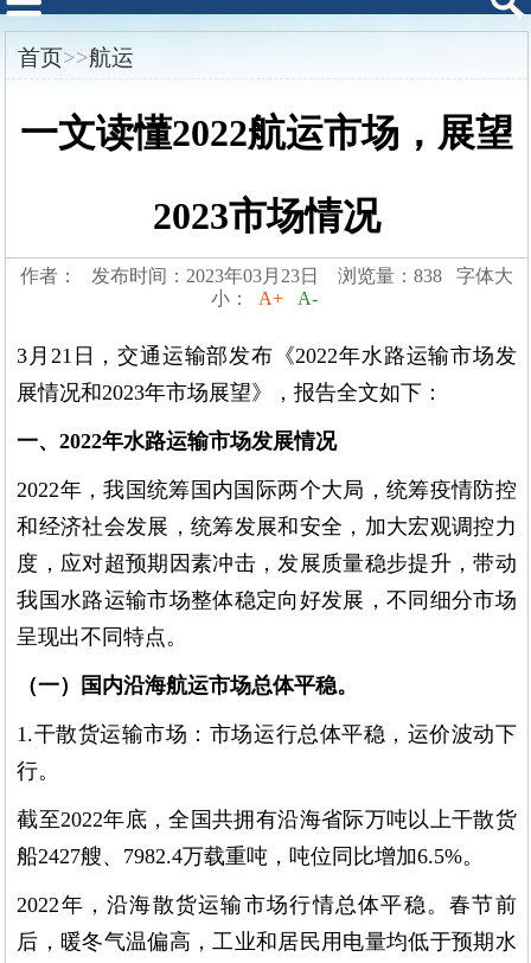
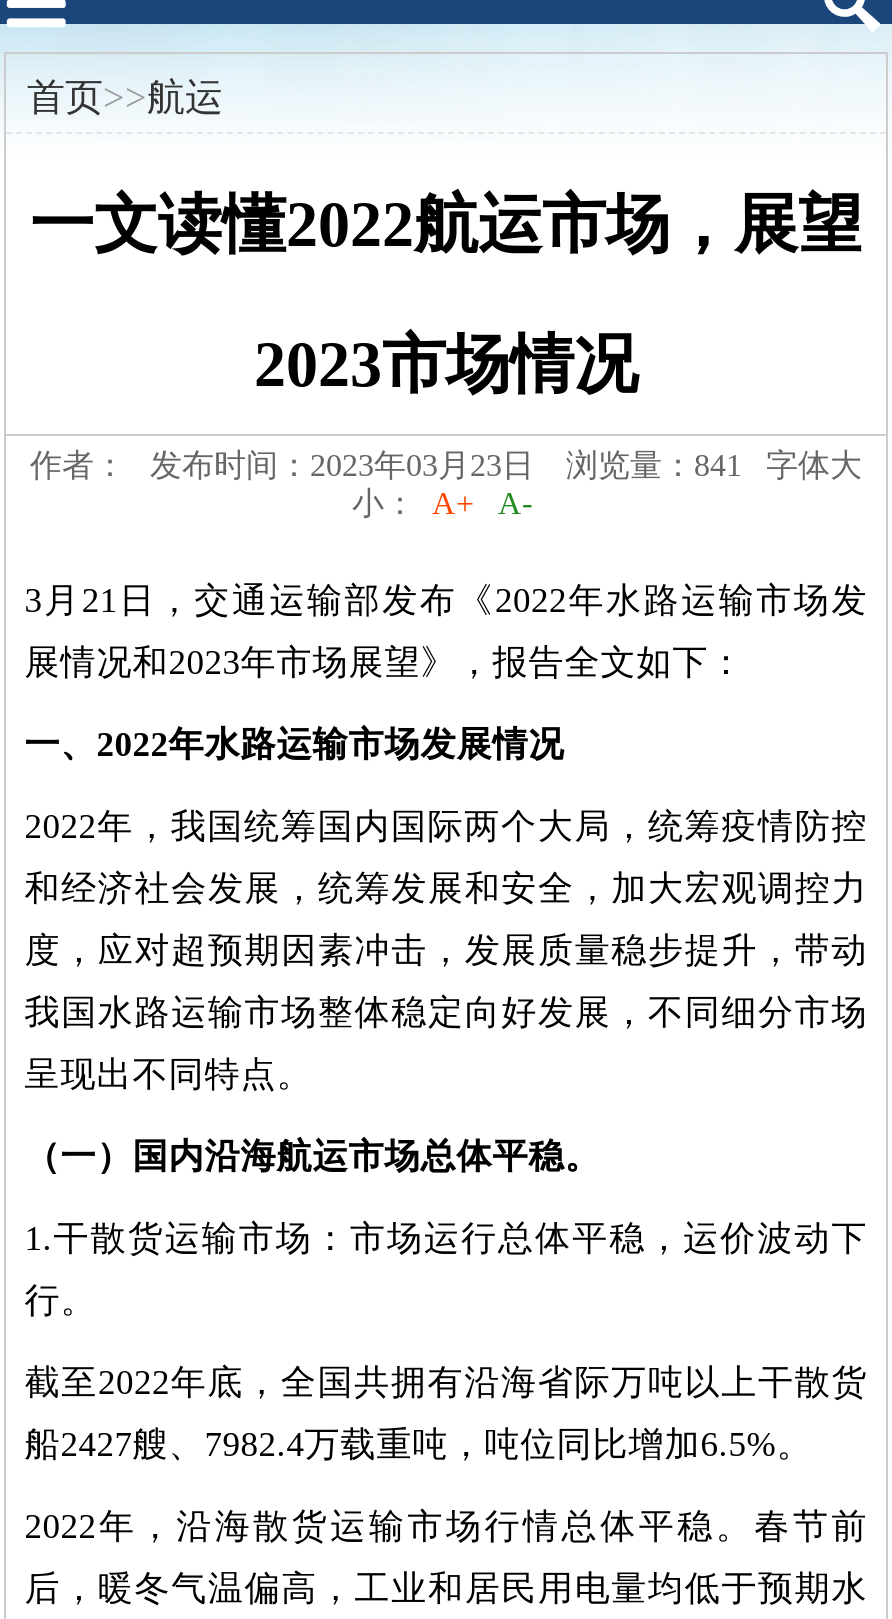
- 作者： 发布时间：2023年03月23日 浏览量：838 字体大
+ 作者： 发布时间：2023年03月23日 浏览量：841 字体大
